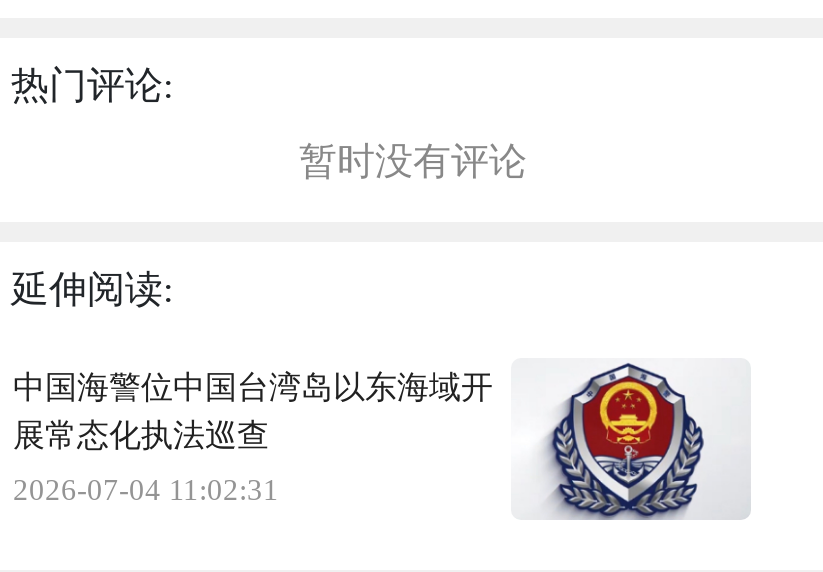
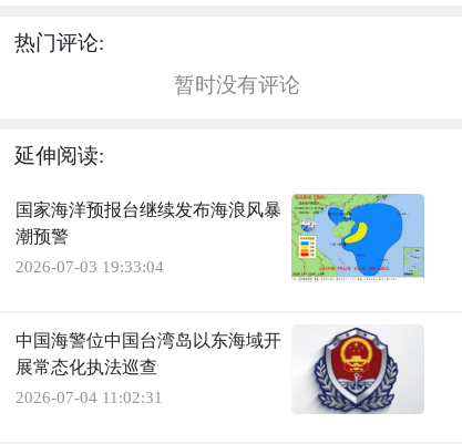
+ [image]
+ 国家海洋预报台继续发布海浪风暴
+ 潮预警
+ 2026-07-03 19:33:04
